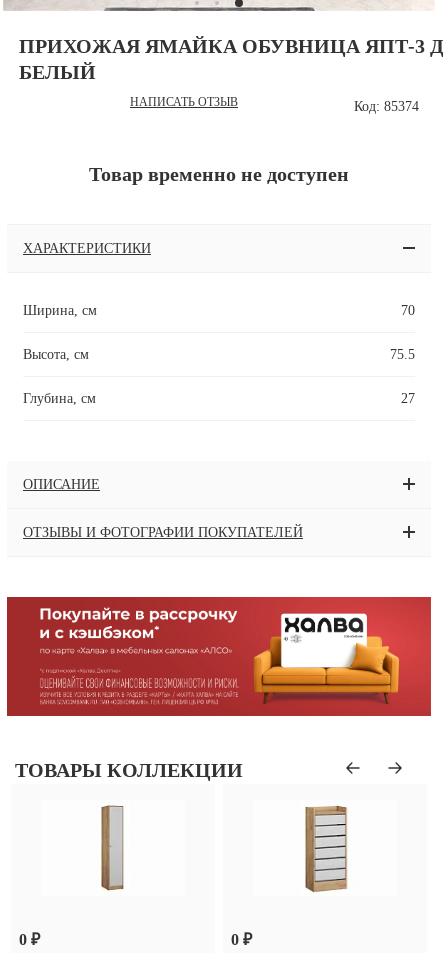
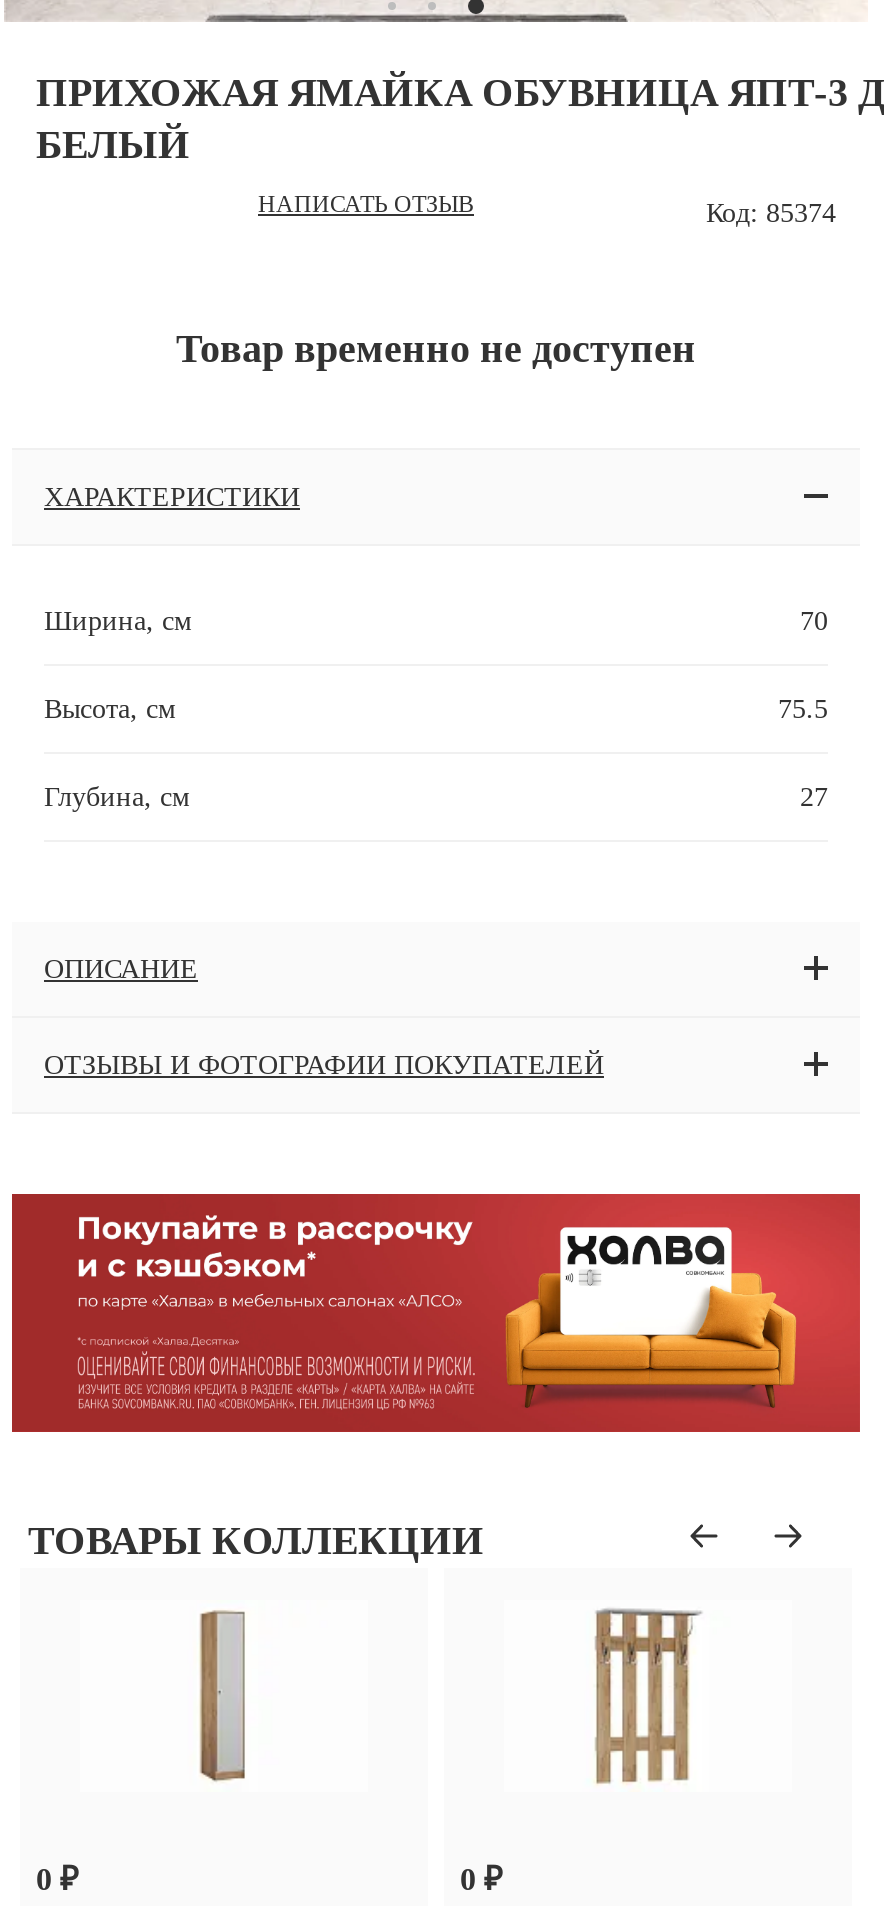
- [image]
+ [image]
